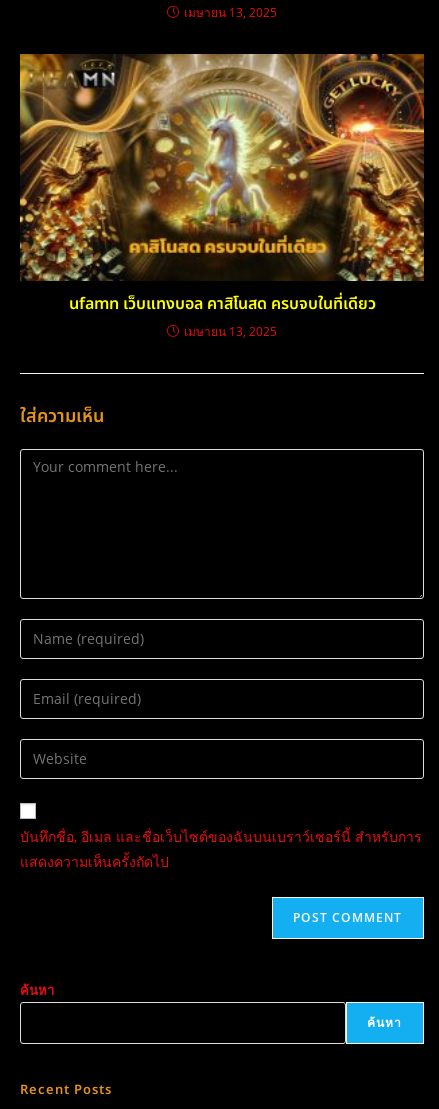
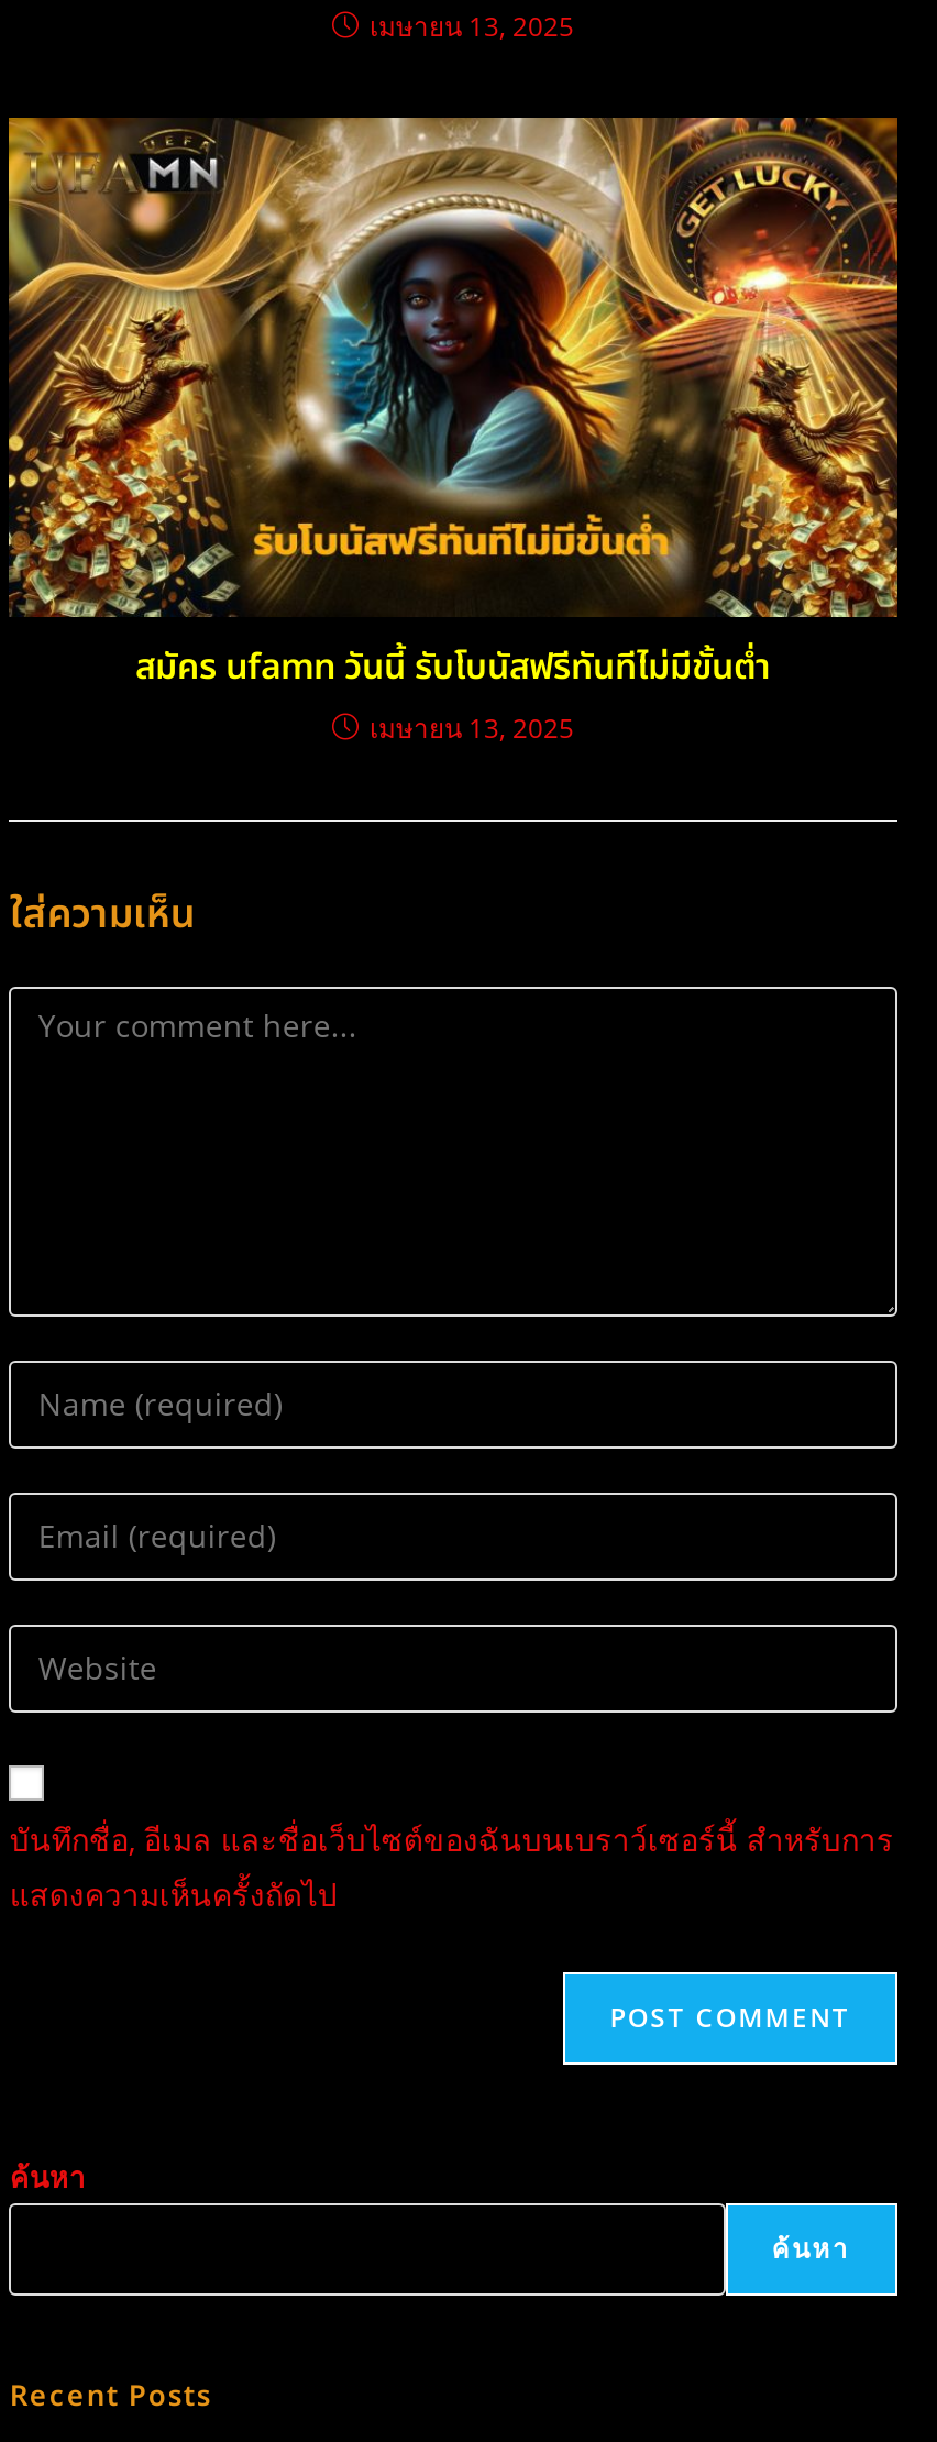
- [image]
- ufamn เว็บแทงบอล คาสิโนสด ครบจบในที่เดียว
+ [image]
+ สมัคร ufamn วันนี้ รับโบนัสฟรีทันทีไม่มีขั้นต่ำ
